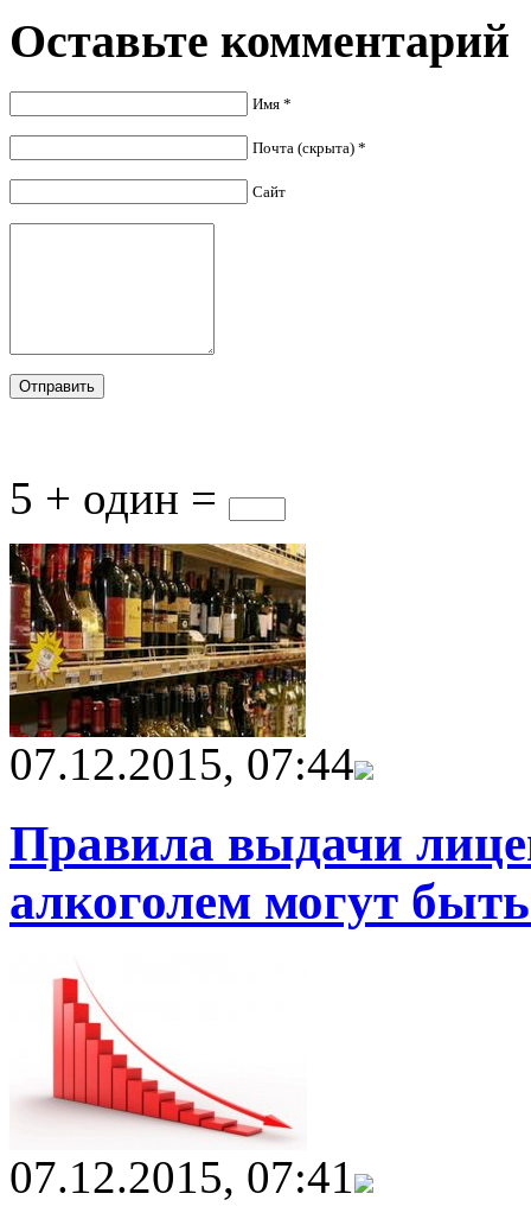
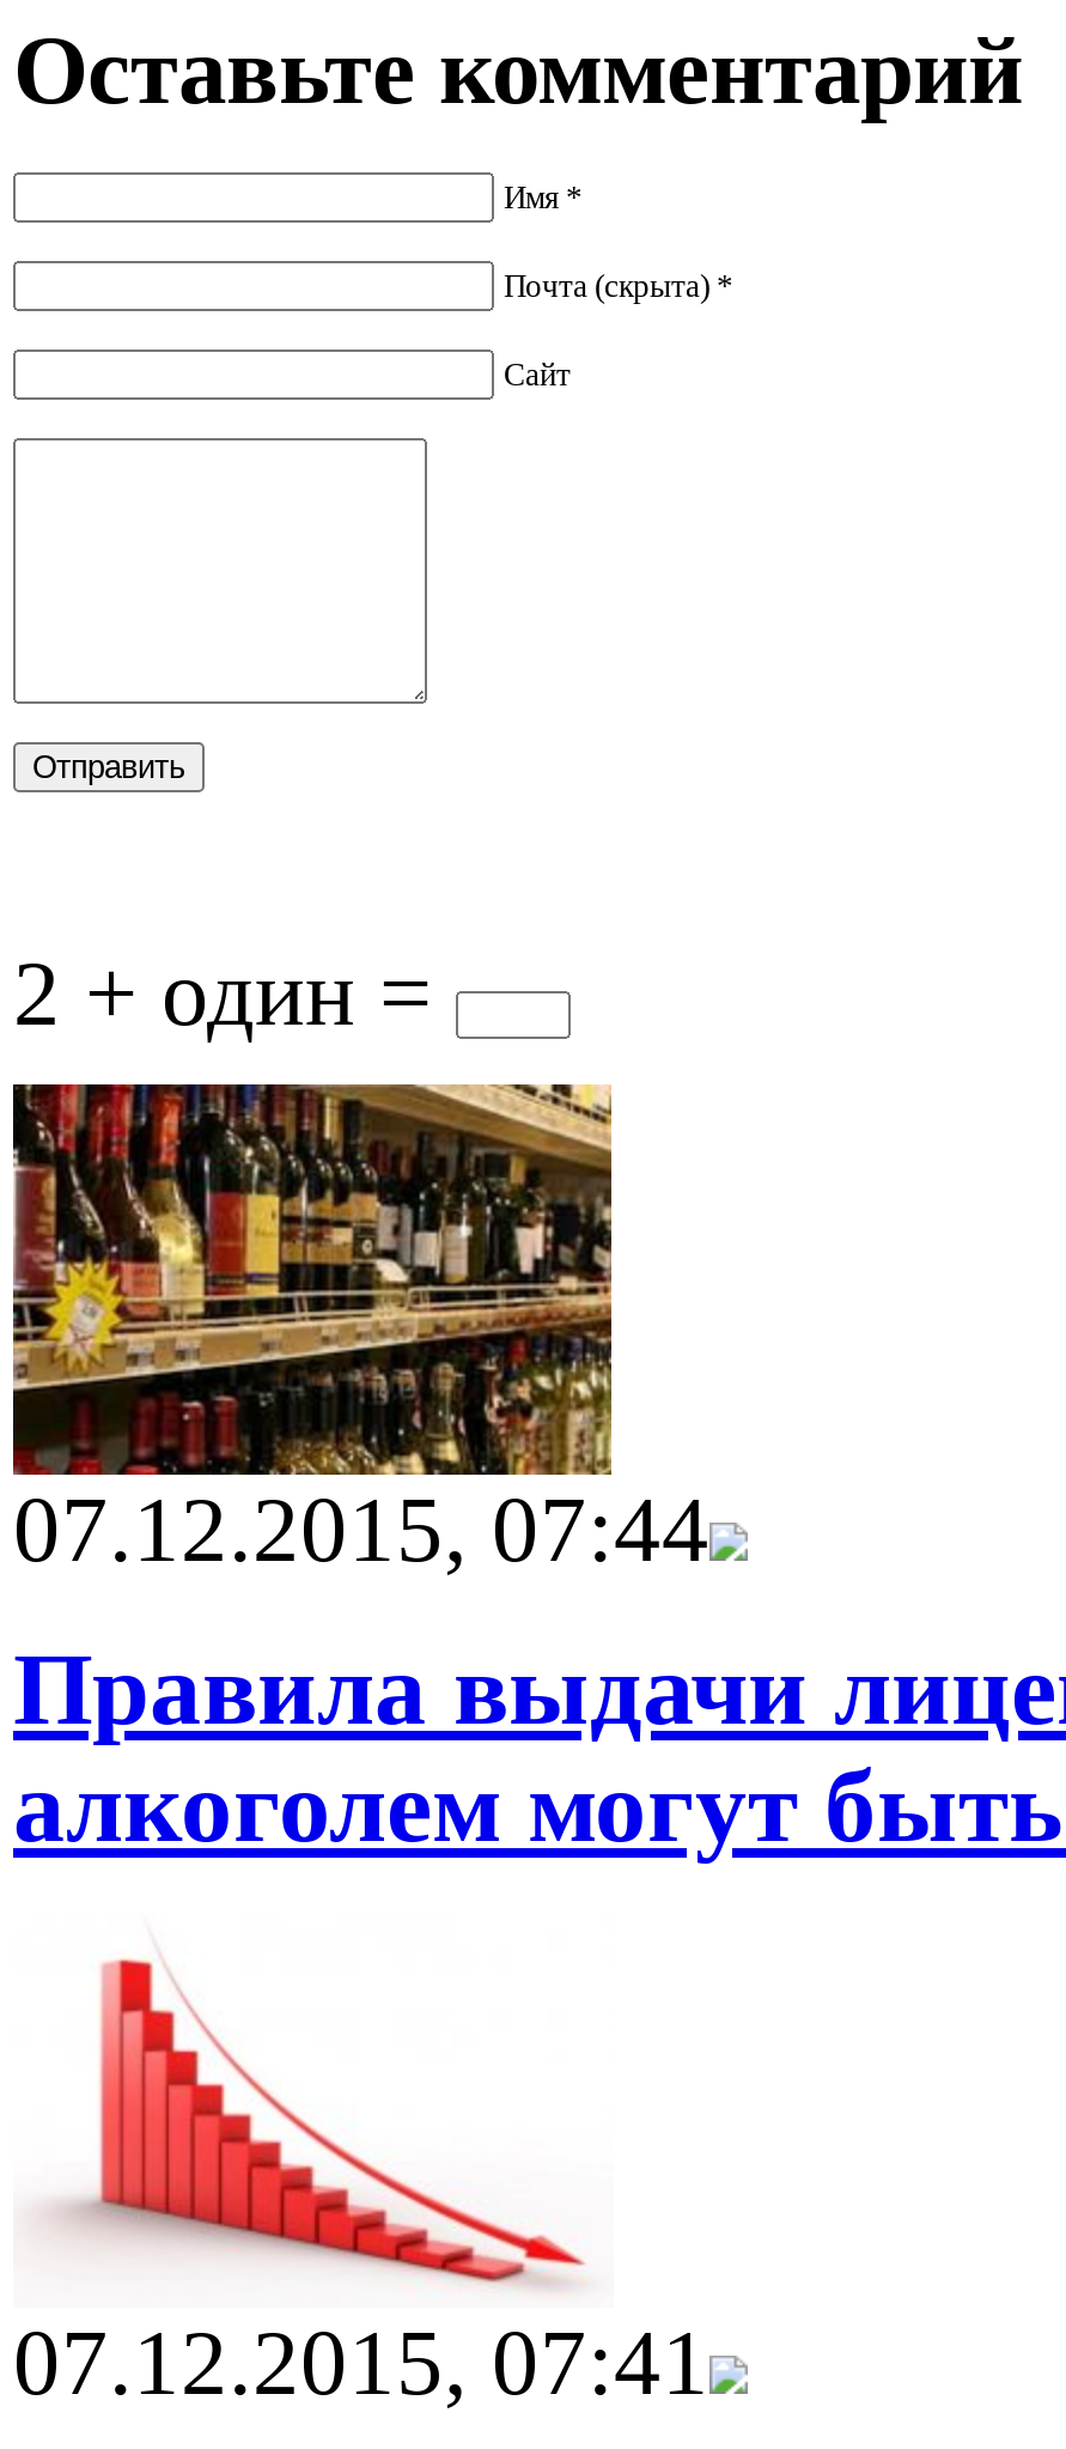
- 5 + один =
+ 2 + один =
